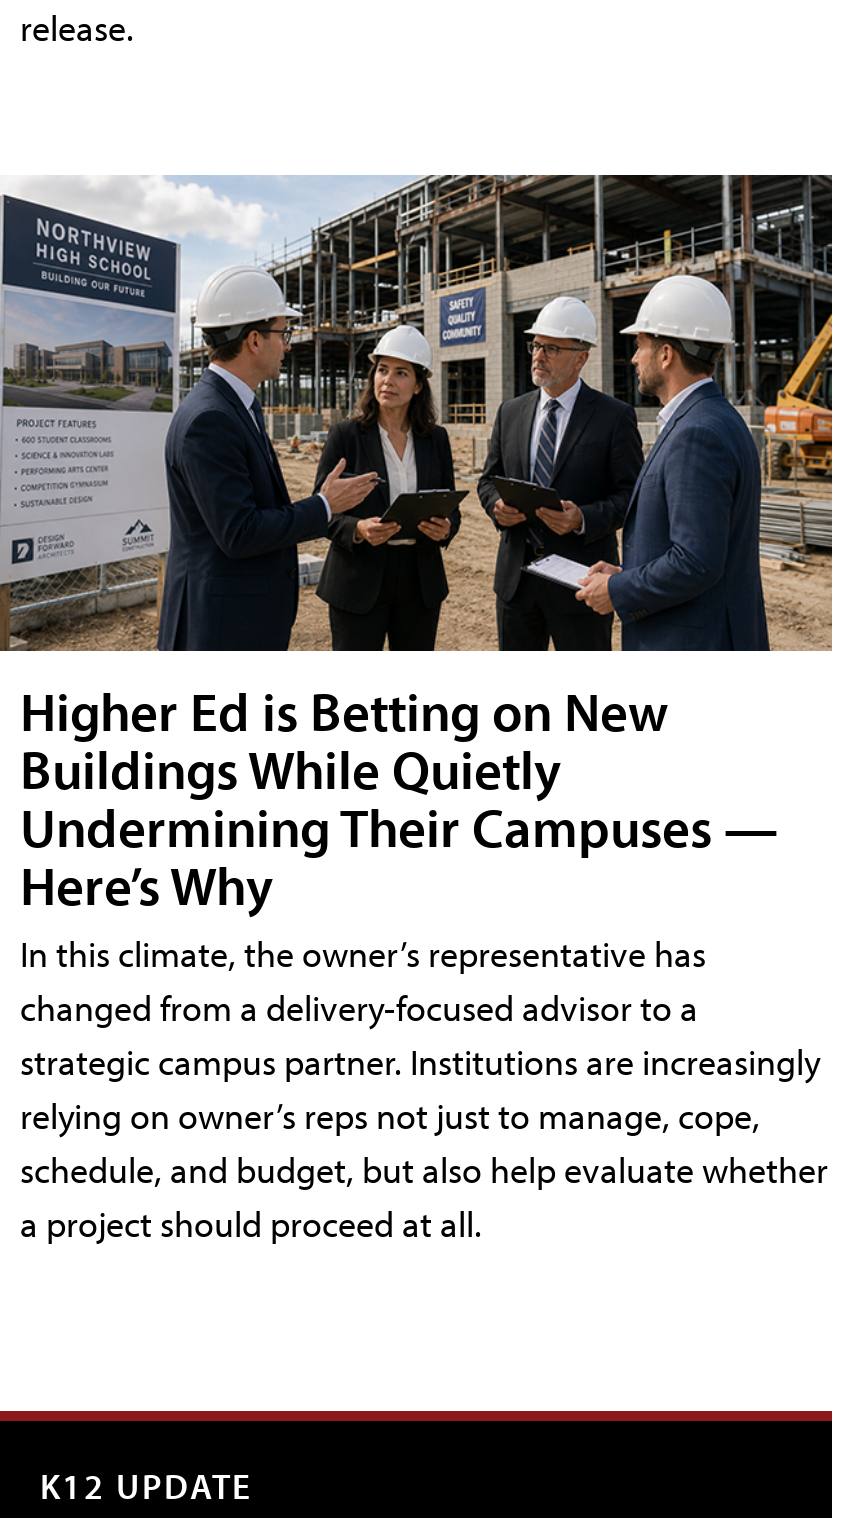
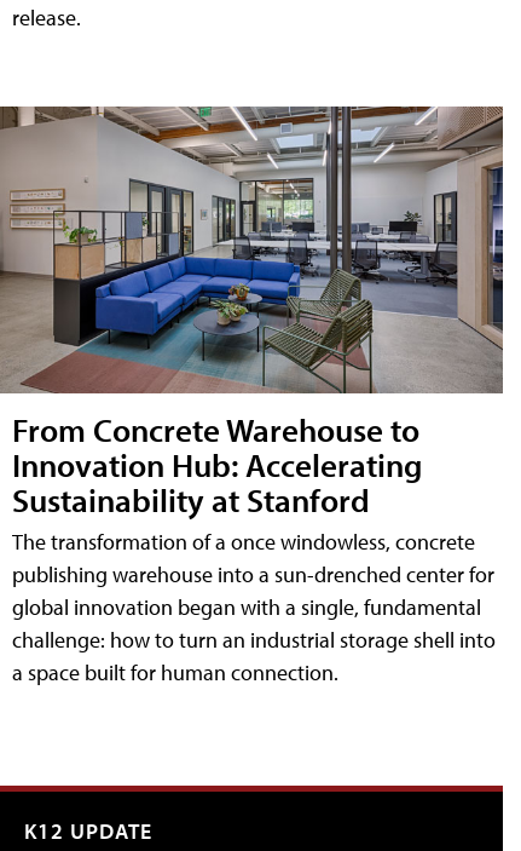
- [image]
- Higher Ed is Betting on New
- Buildings While Quietly
- Undermining Their Campuses —
- Here’s Why
- In this climate, the owner’s representative has
- changed from a delivery-focused advisor to a
- strategic campus partner. Institutions are increasingly
- relying on owner’s reps not just to manage, cope,
- schedule, and budget, but also help evaluate whether
- a project should proceed at all.
+ [image]
+ From Concrete Warehouse to
+ Innovation Hub: Accelerating
+ Sustainability at Stanford
+ The transformation of a once windowless, concrete
+ publishing warehouse into a sun-drenched center for
+ global innovation began with a single, fundamental
+ challenge: how to turn an industrial storage shell into
+ a space built for human connection.
